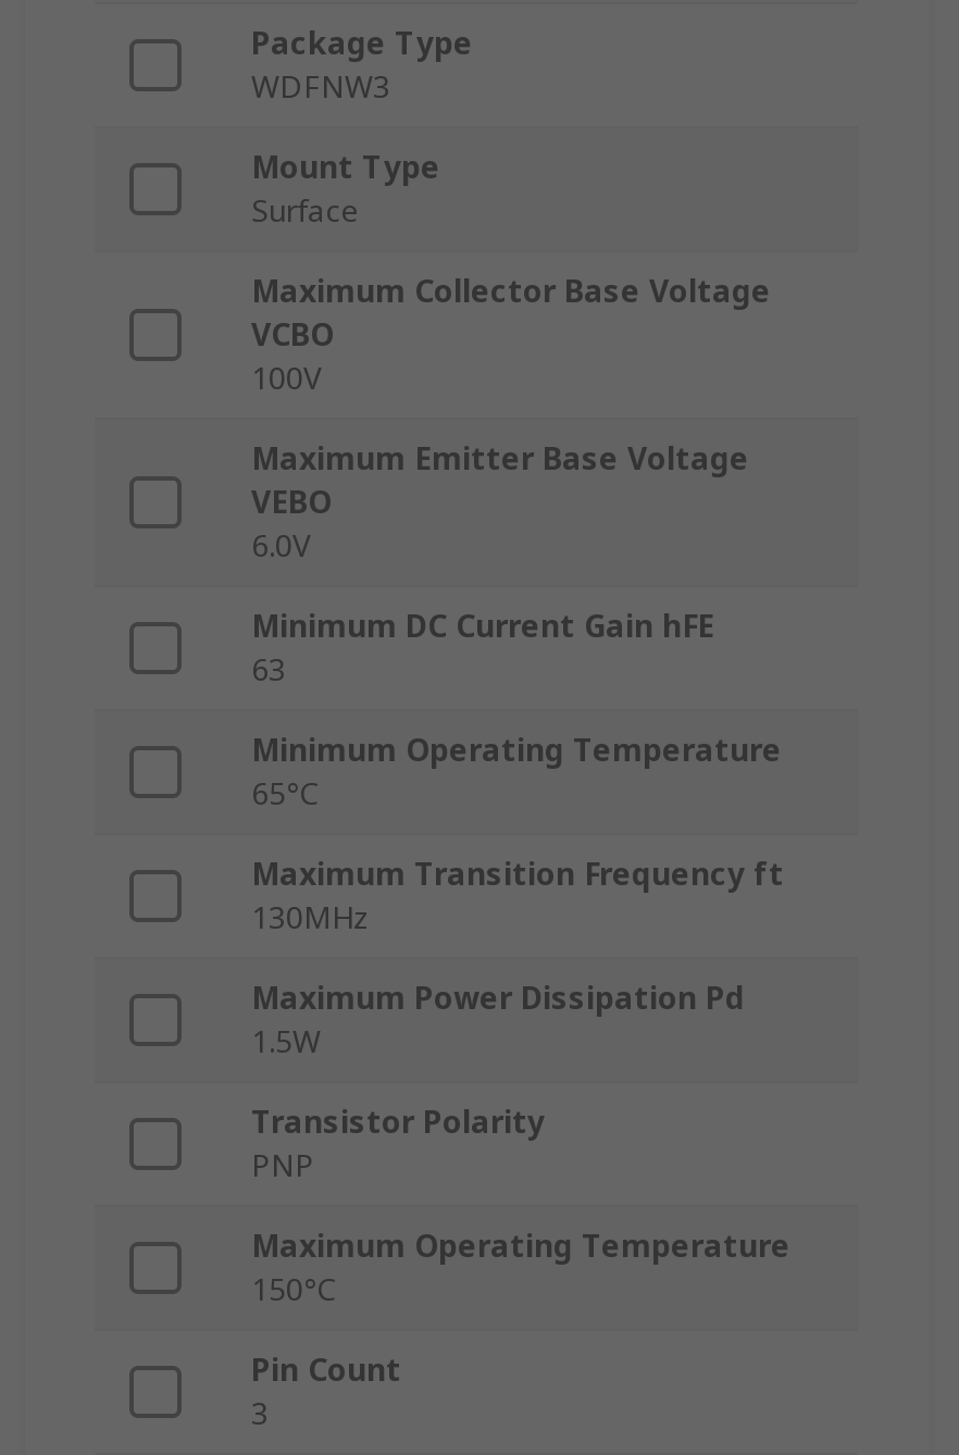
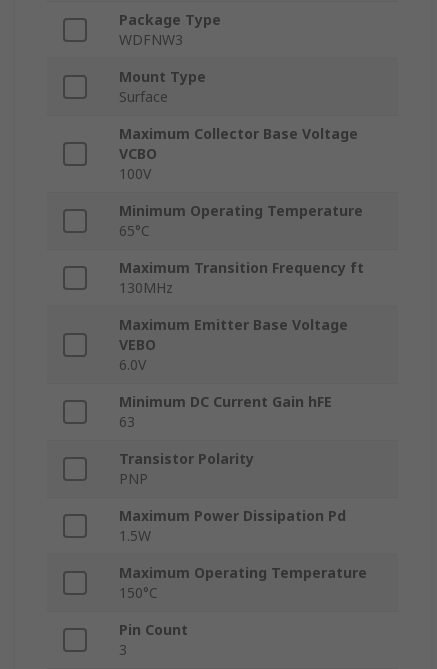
moved down: Maximum Emitter Base Voltage | VEBO | 6.0V | Minimum DC Current Gain hFE | 63

moved up: Minimum Operating Temperature | 65°C | Maximum Transition Frequency ft | 130MHz

moved down: Maximum Power Dissipation Pd | 1.5W

moved up: Transistor Polarity | PNP
